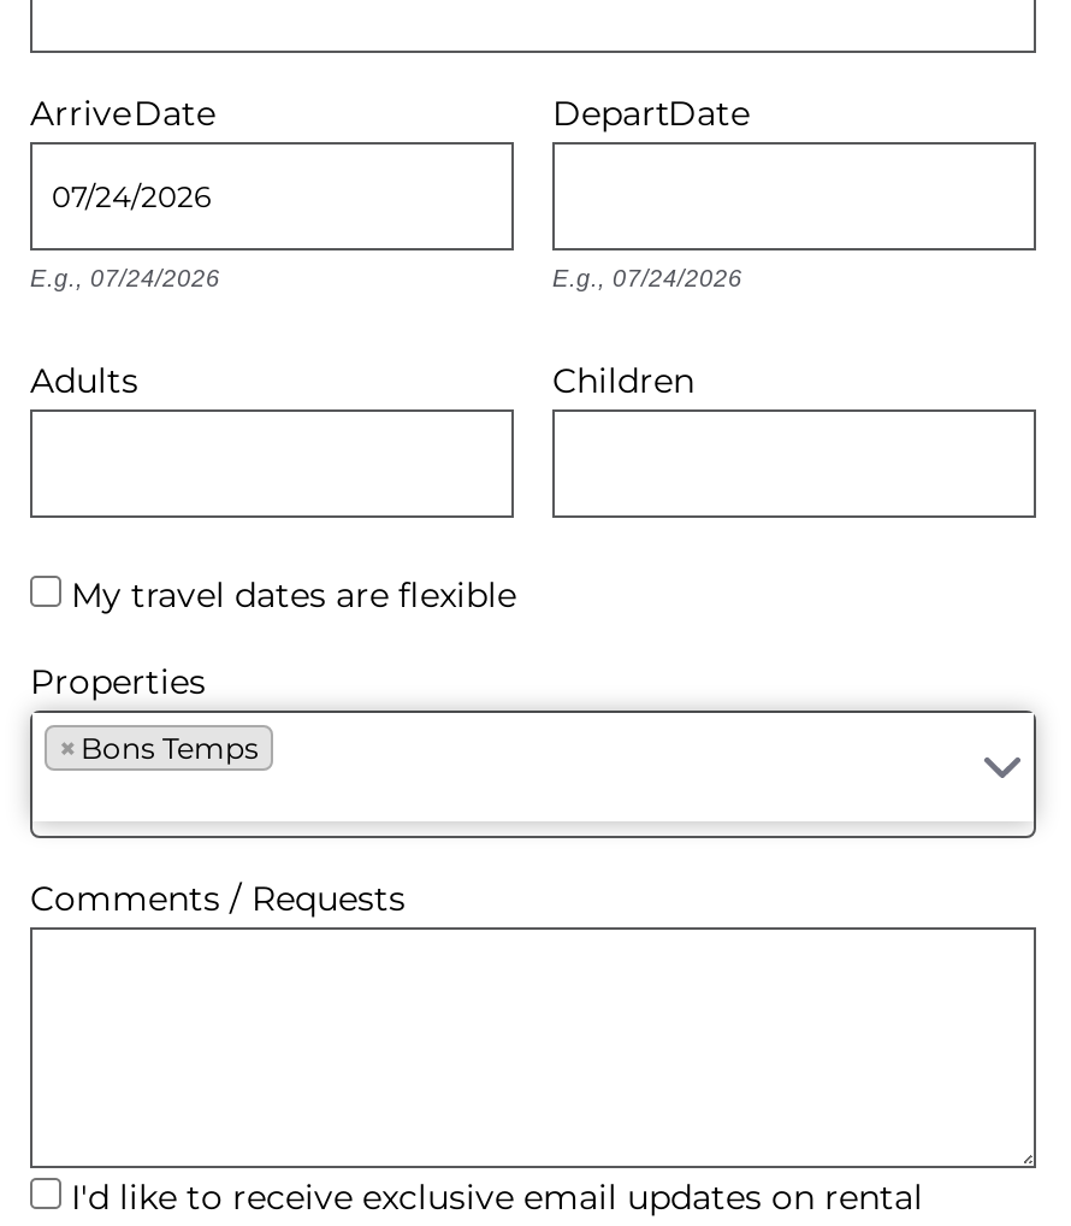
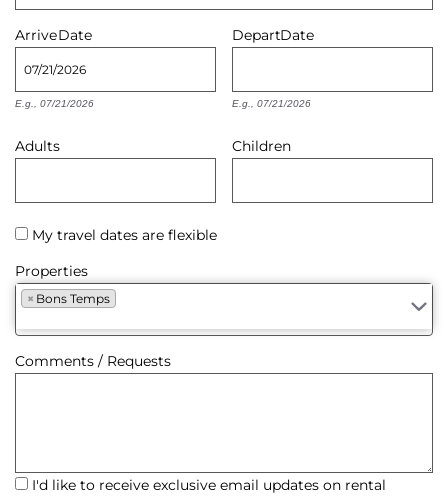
- E.g., 07/24/2026
+ E.g., 07/21/2026

- E.g., 07/24/2026
+ E.g., 07/21/2026
